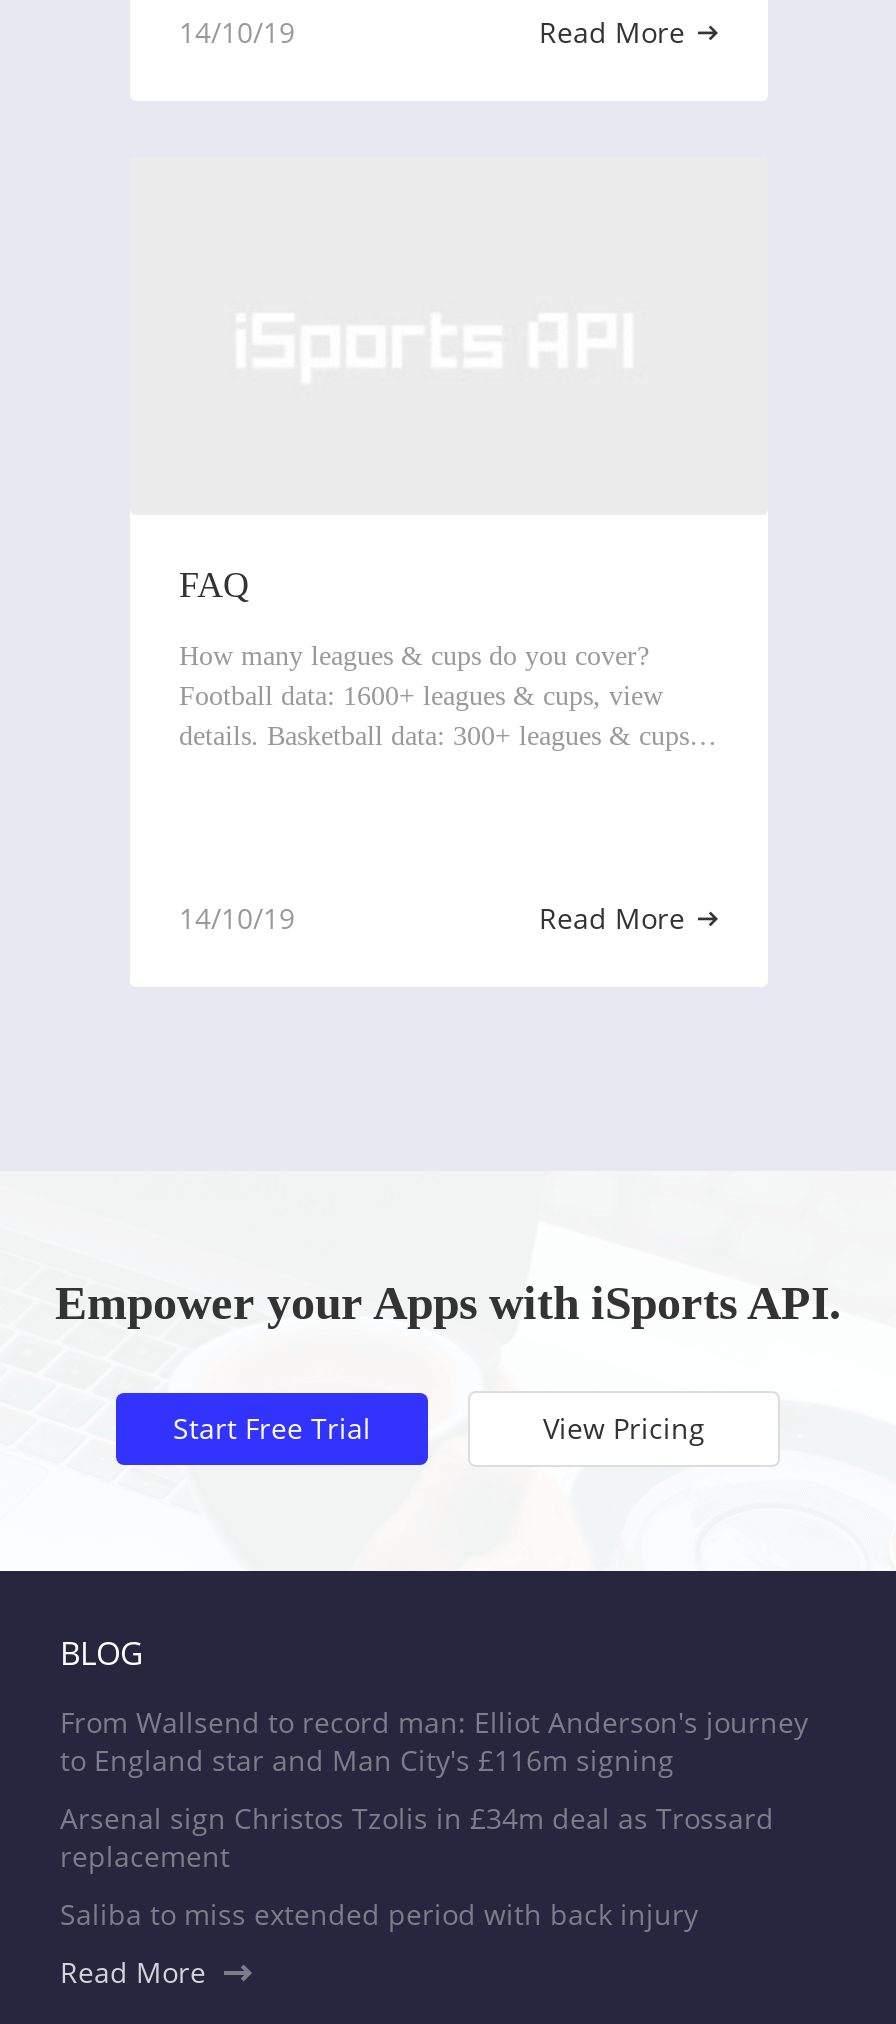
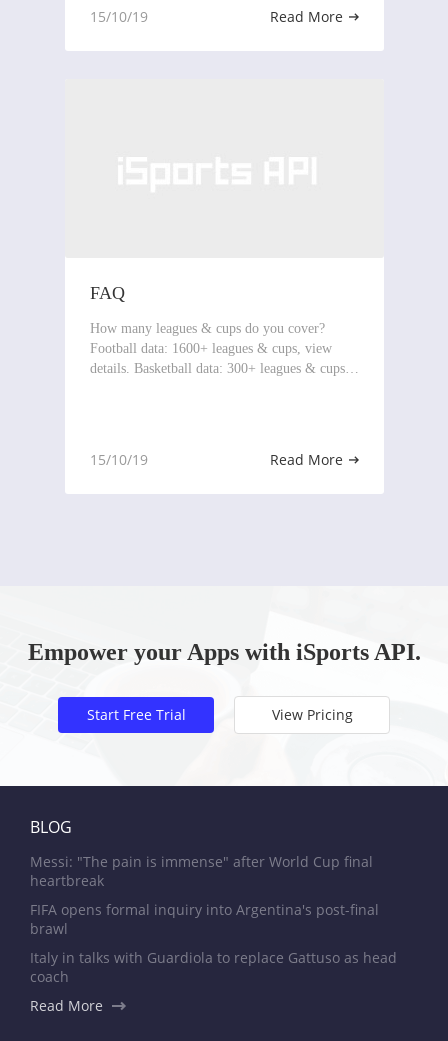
- 14/10/19
+ 15/10/19

- 14/10/19
+ 15/10/19

- From Wallsend to record man: Elliot Anderson's journey
- to England star and Man City's £116m signing
+ Messi: "The pain is immense" after World Cup final
+ heartbreak

- Arsenal sign Christos Tzolis in £34m deal as Trossard
- replacement
+ FIFA opens formal inquiry into Argentina's post-final
+ brawl

- Saliba to miss extended period with back injury
+ Italy in talks with Guardiola to replace Gattuso as head
+ coach
